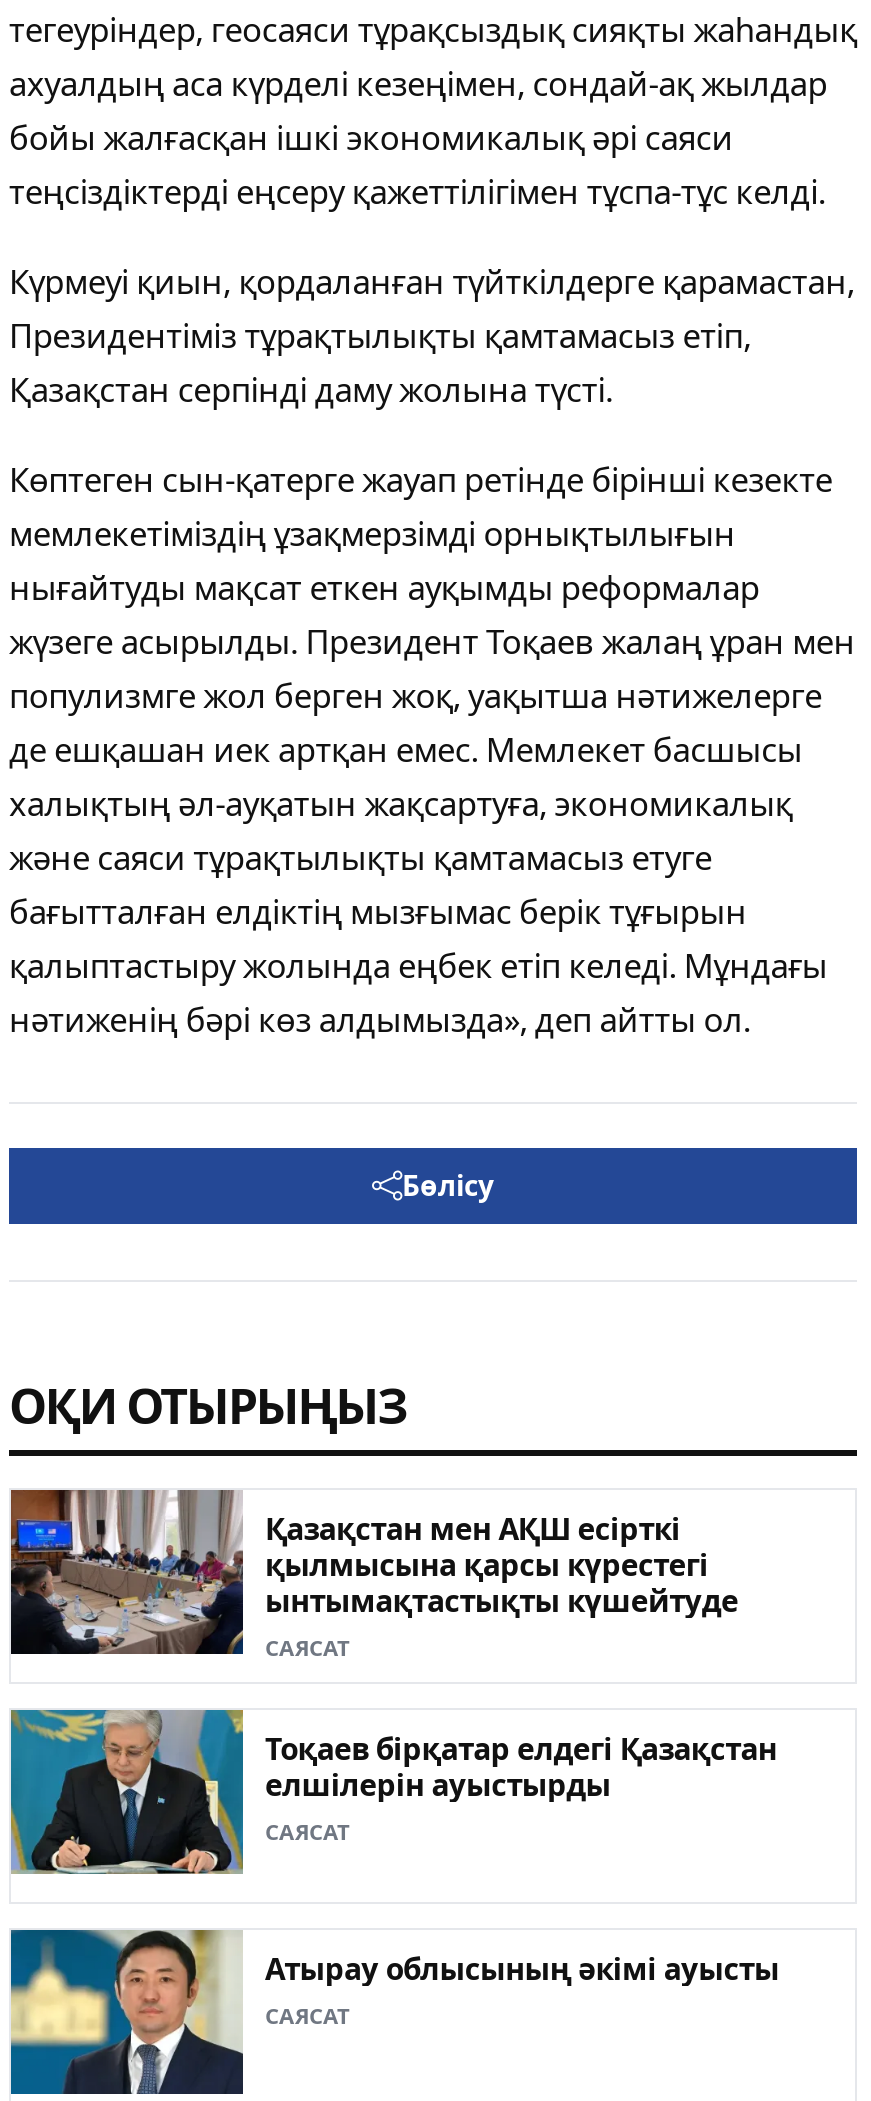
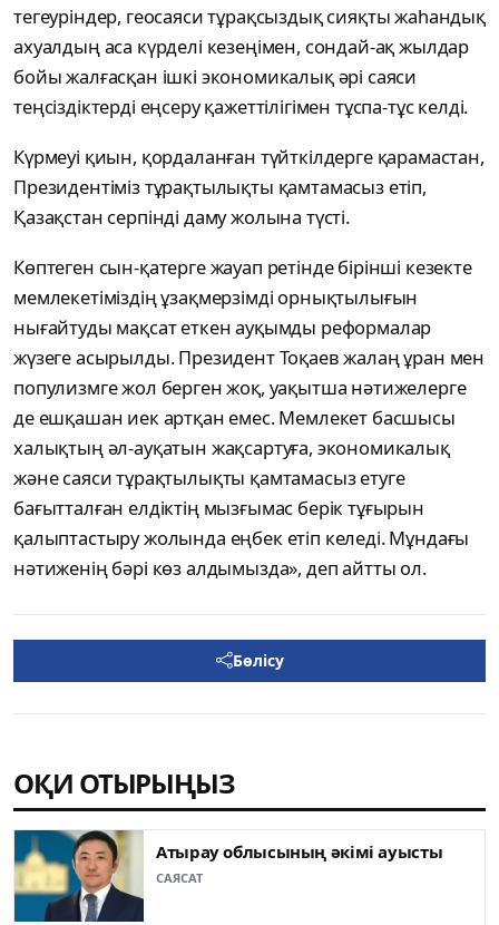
- [image]
- Қазақстан мен АҚШ есірткі
- қылмысына қарсы күрестегі
- ынтымақтастықты күшейтуде
- САЯСАТ
- Тоқаев бірқатар елдегі Қазақстан
- елшілерін ауыстырды
- САЯСАТ

- [image]
